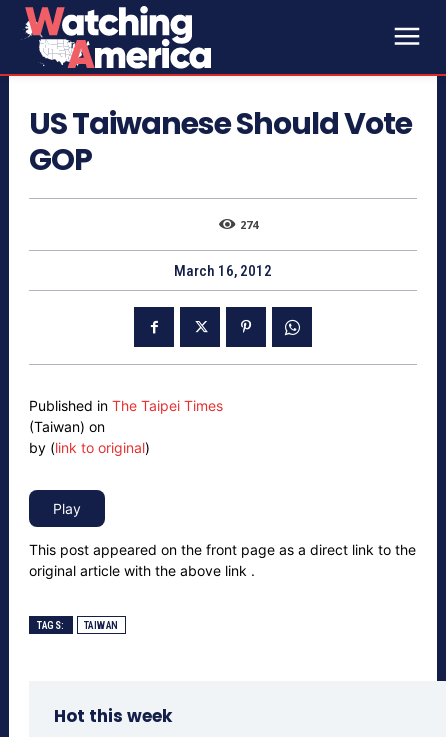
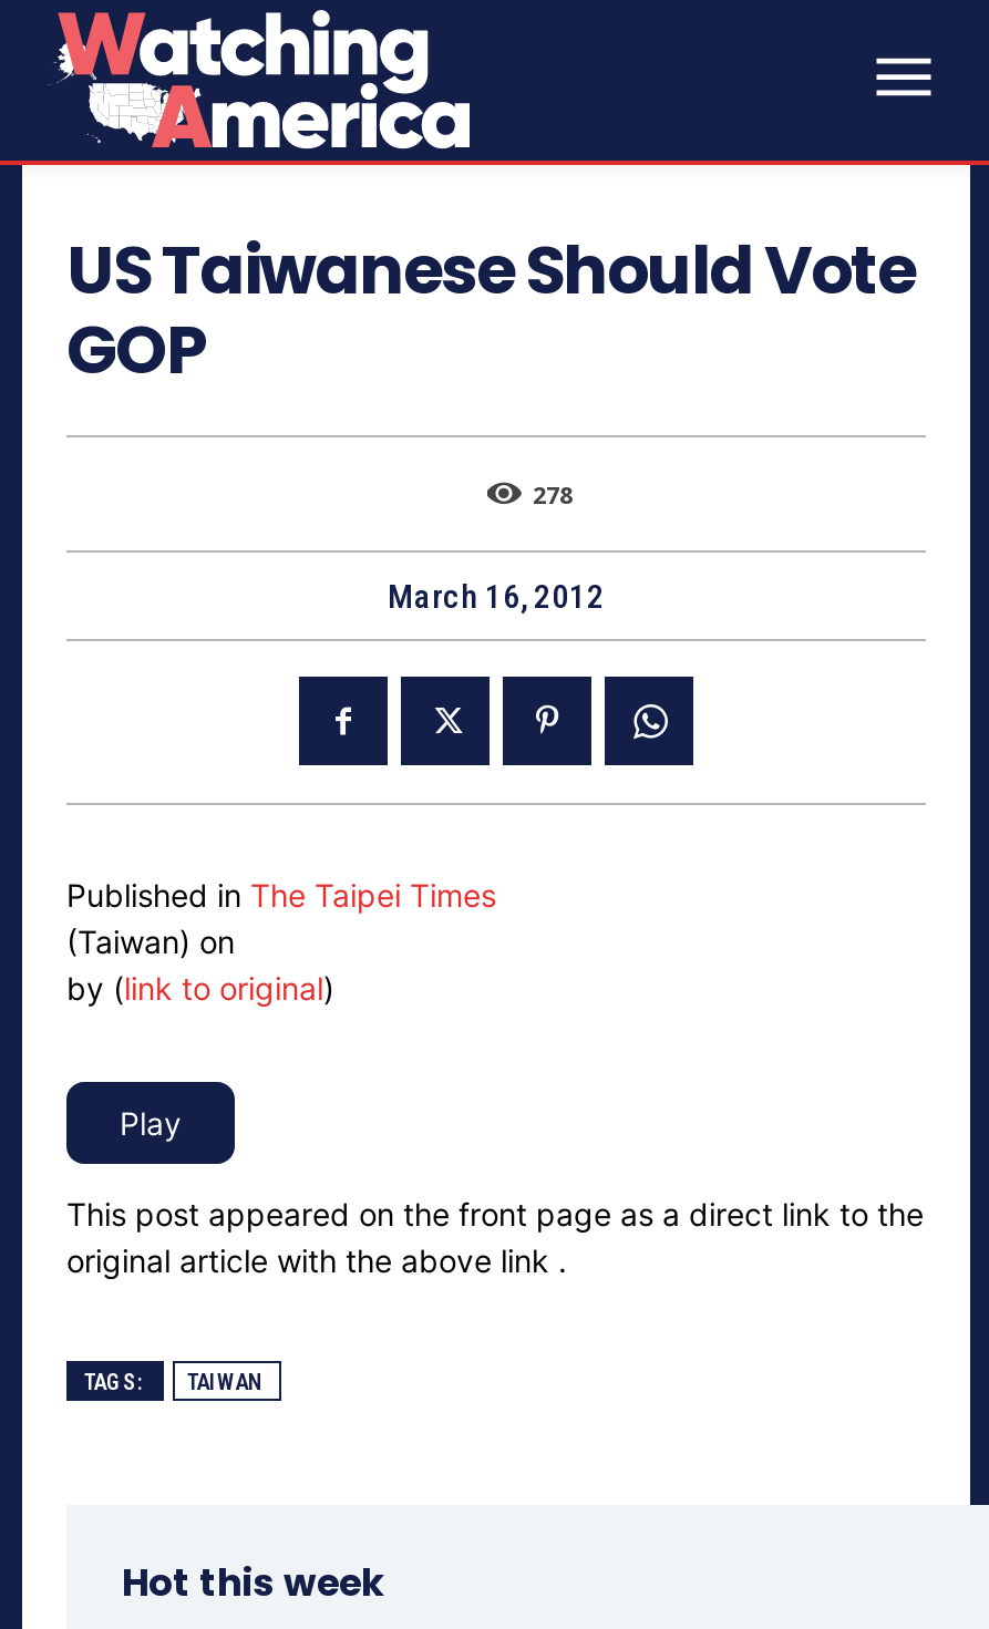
- 274
+ 278
